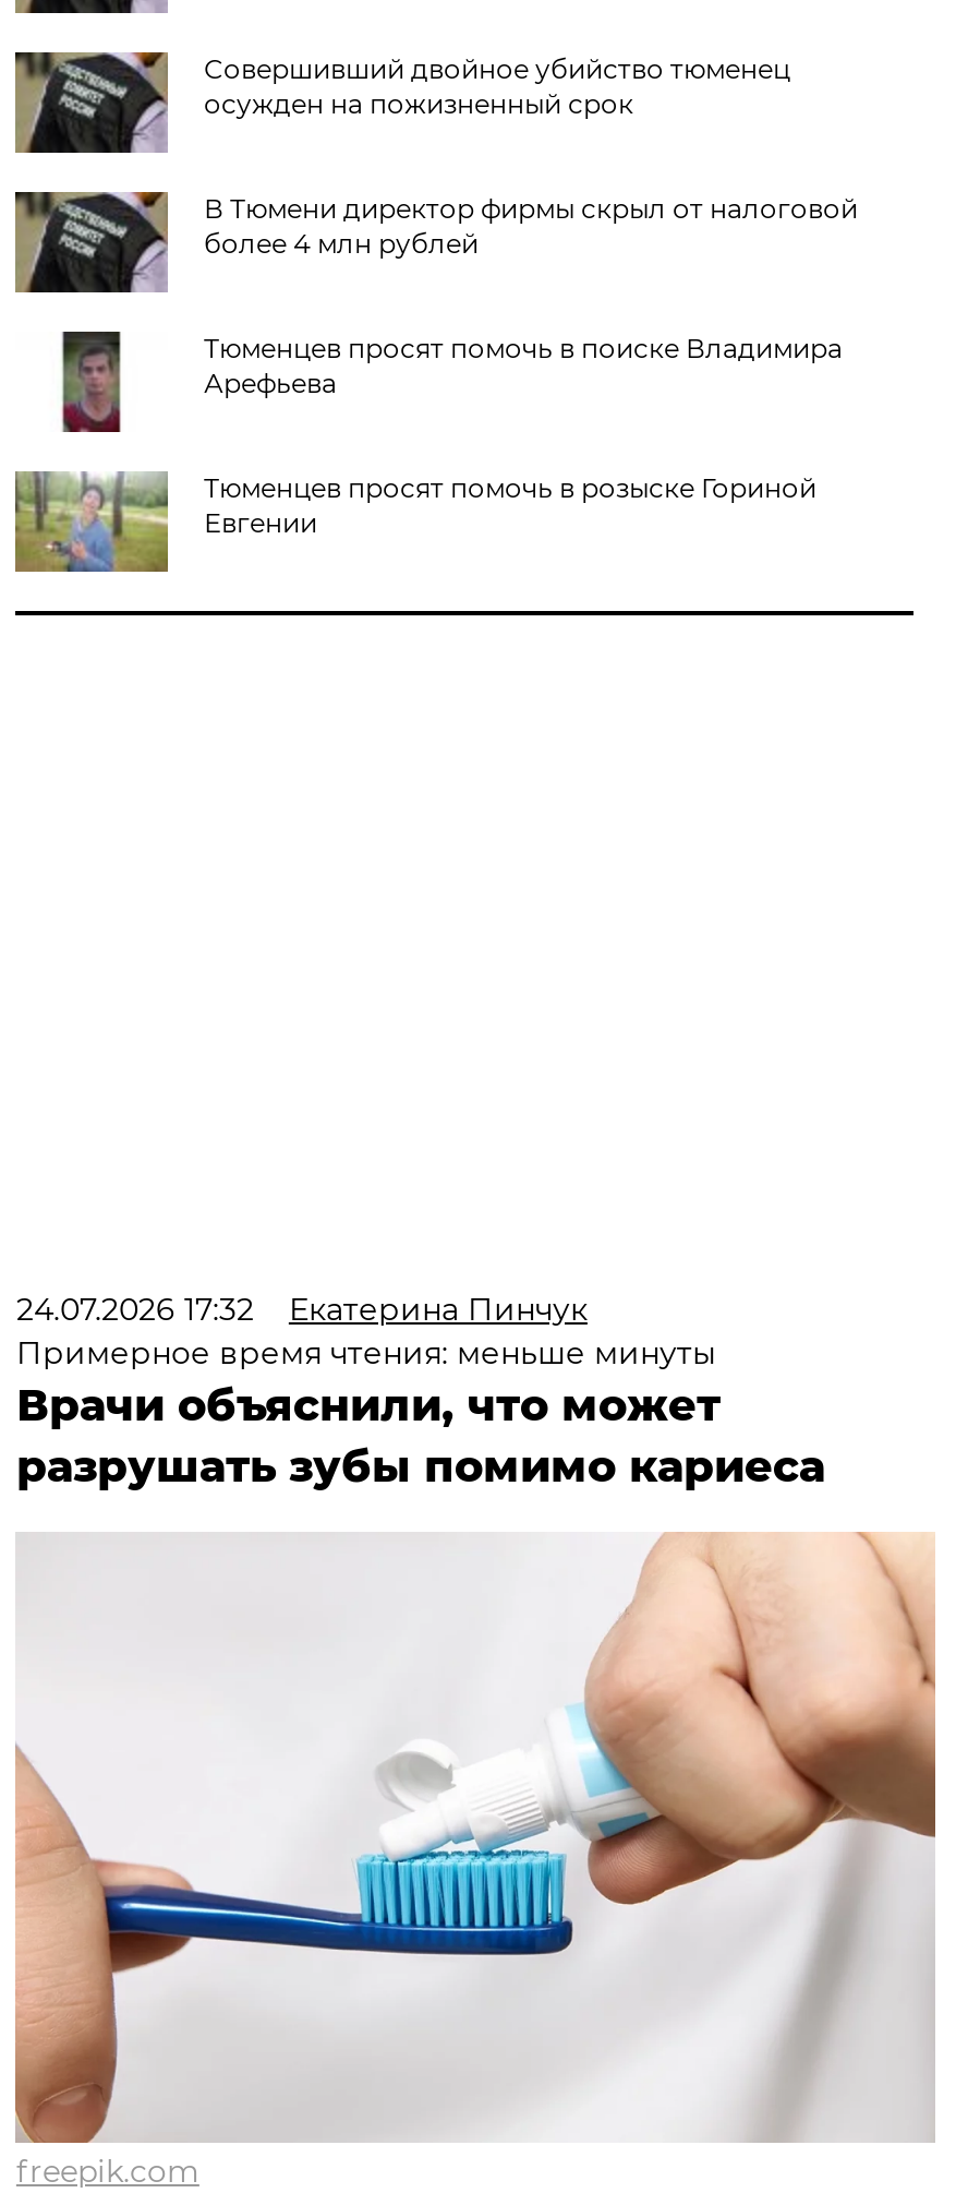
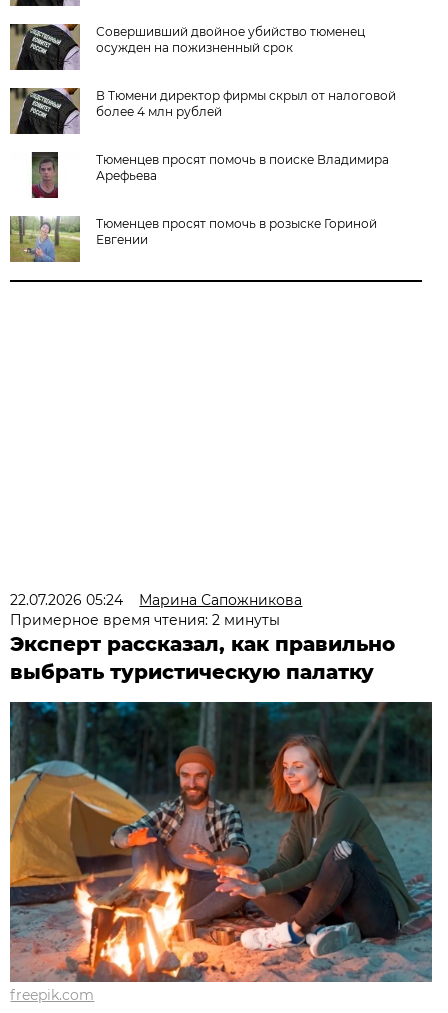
- 24.07.2026 17:32
- Екатерина Пинчук
- Примерное время чтения: меньше минуты
- Врачи объяснили, что может
- разрушать зубы помимо кариеса
+ 22.07.2026 05:24
+ Марина Сапожникова
+ Примерное время чтения: 2 минуты
+ Эксперт рассказал, как правильно
+ выбрать туристическую палатку

- [image]
+ [image]
